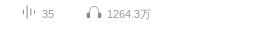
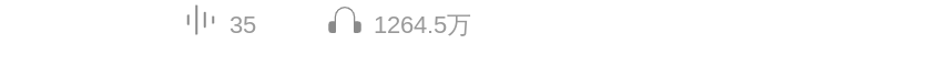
- 1264.3万
+ 1264.5万
